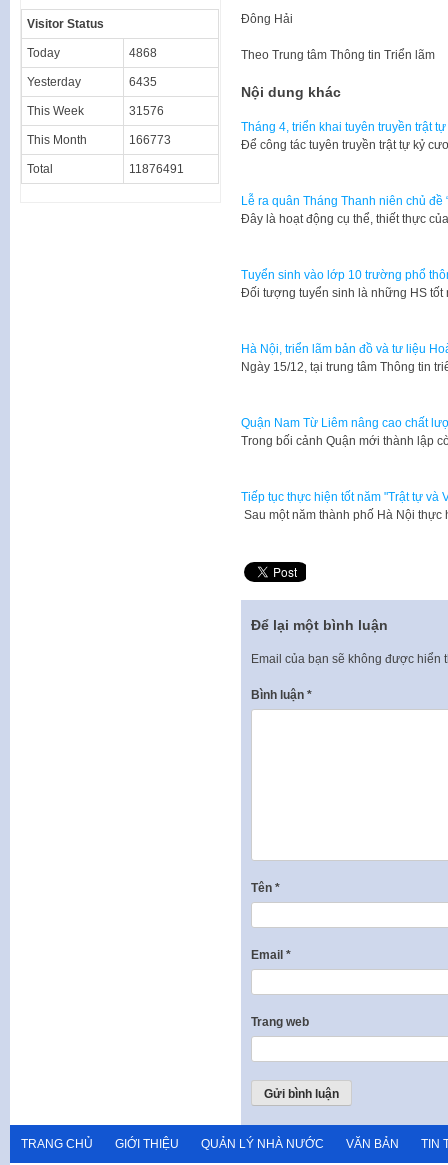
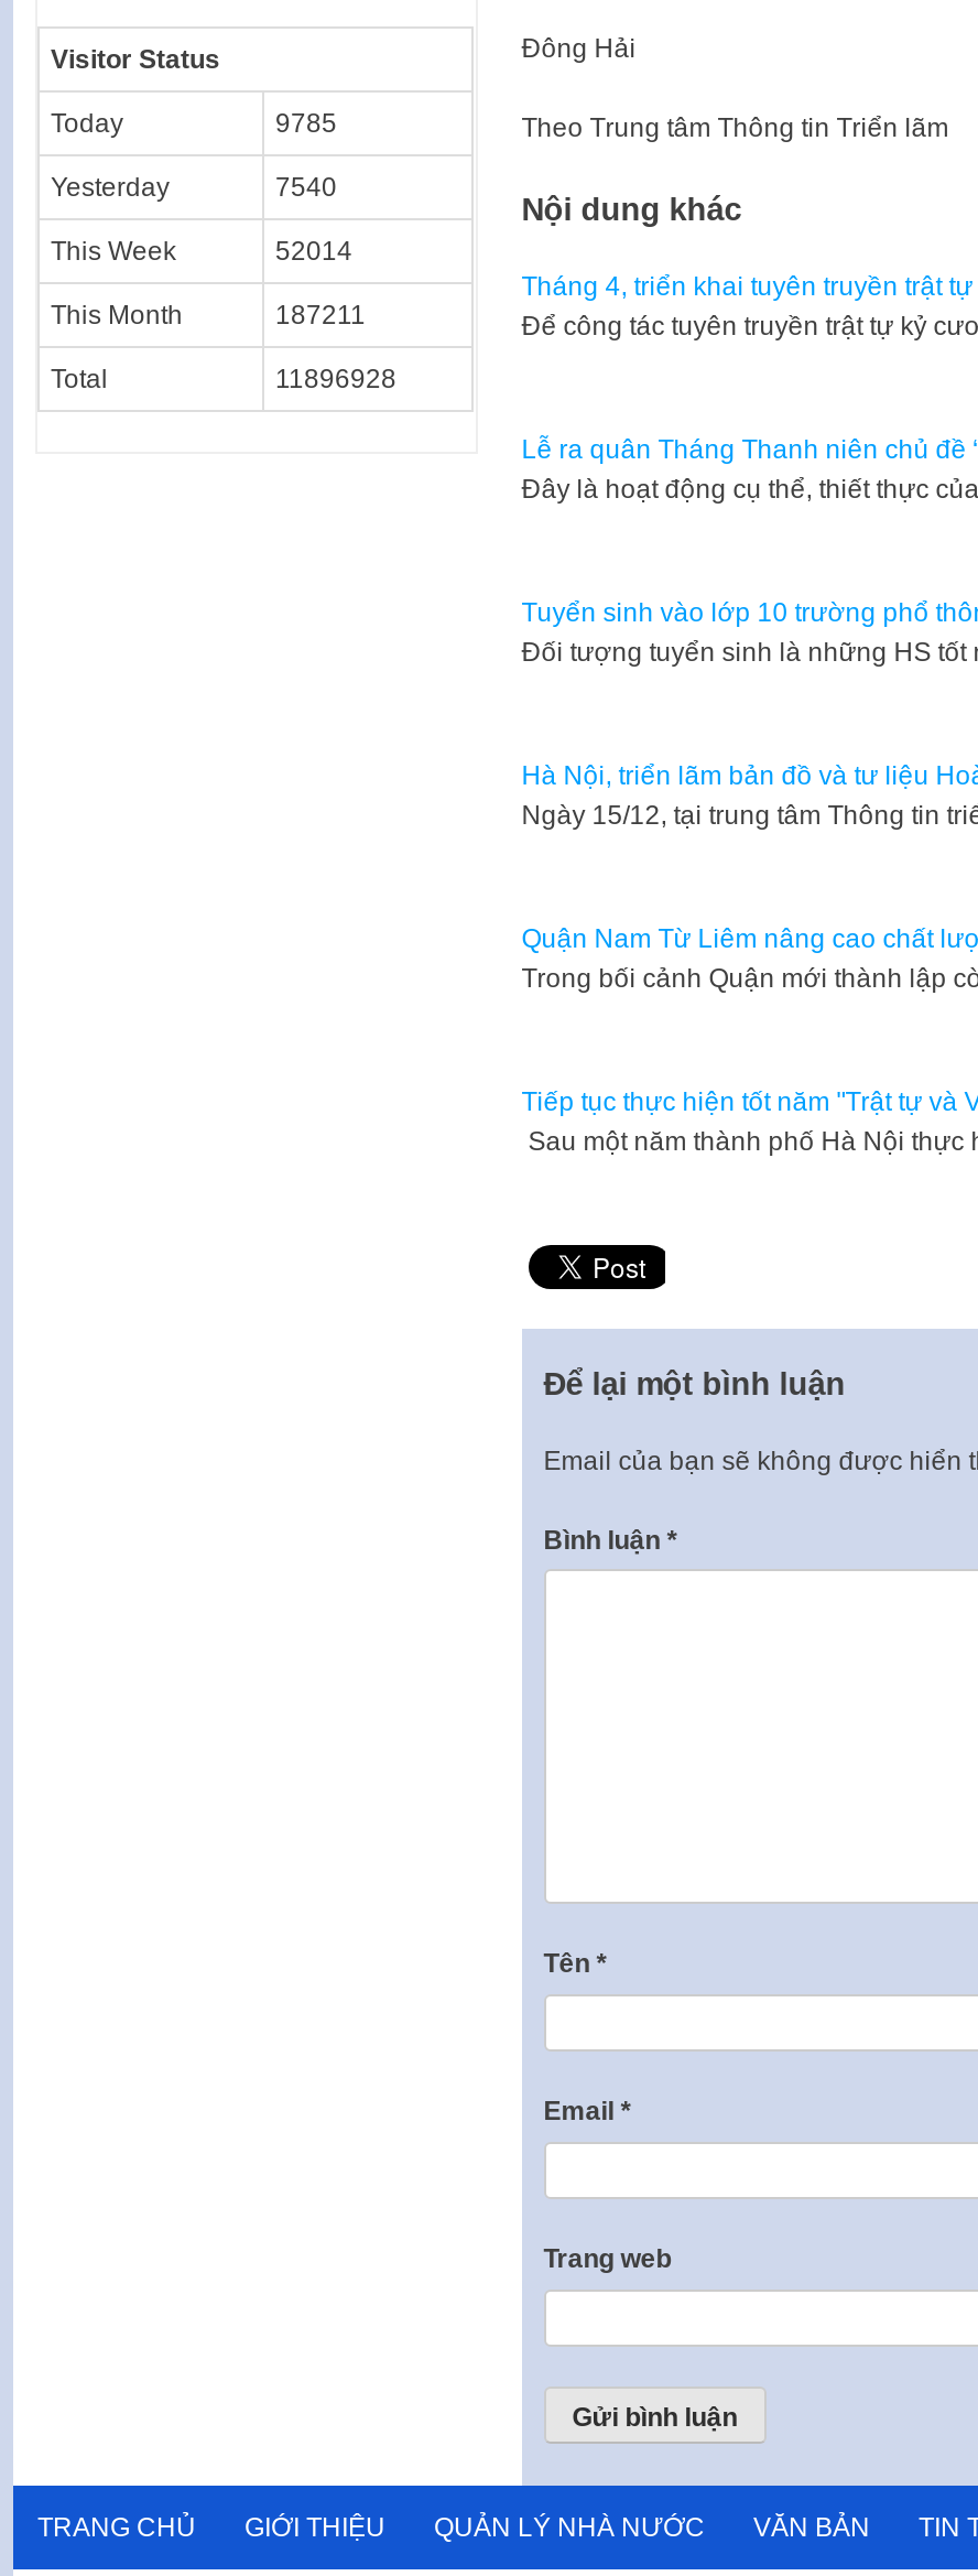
- 4868
+ 9785

- 6435
+ 7540

- 31576
+ 52014

- 166773
+ 187211

- 11876491
+ 11896928
